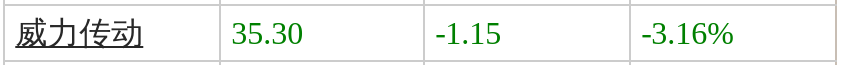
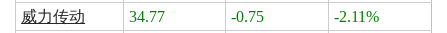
- 35.30
+ 34.77

- -1.15
+ -0.75

- -3.16%
+ -2.11%
